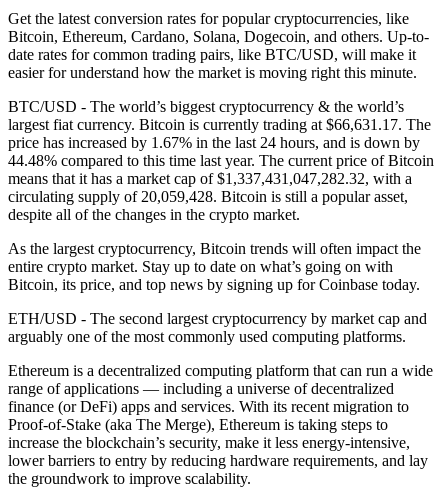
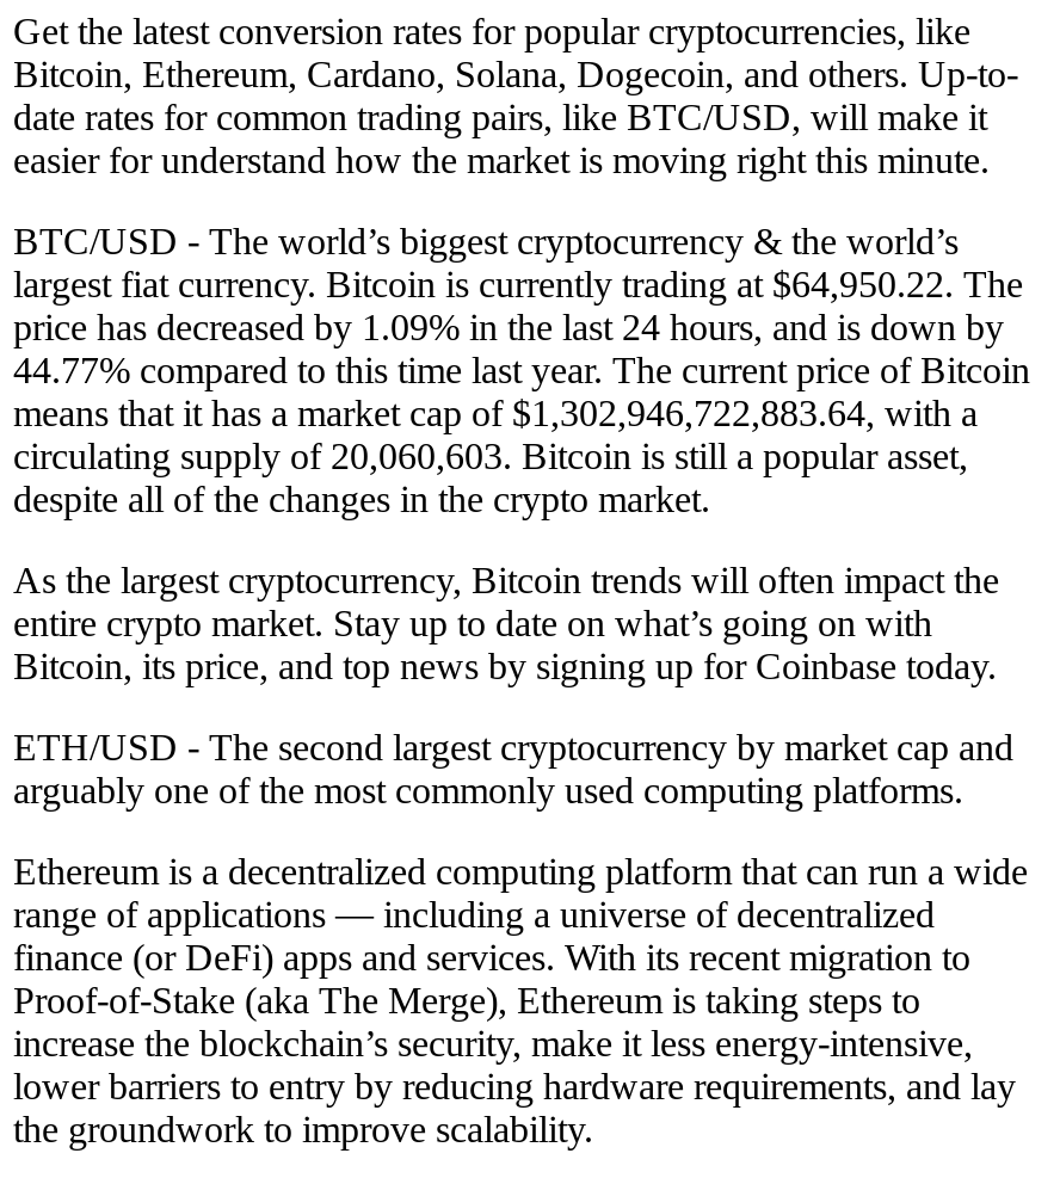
- largest fiat currency. Bitcoin is currently trading at $66,631.17. The
+ largest fiat currency. Bitcoin is currently trading at $64,950.22. The

- price has increased by 1.67% in the last 24 hours, and is down by
+ price has decreased by 1.09% in the last 24 hours, and is down by

- 44.48% compared to this time last year. The current price of Bitcoin
+ 44.77% compared to this time last year. The current price of Bitcoin

- means that it has a market cap of $1,337,431,047,282.32, with a
+ means that it has a market cap of $1,302,946,722,883.64, with a

- circulating supply of 20,059,428. Bitcoin is still a popular asset,
+ circulating supply of 20,060,603. Bitcoin is still a popular asset,
